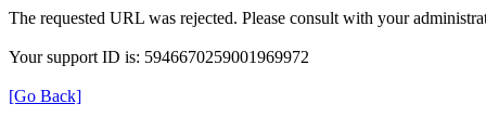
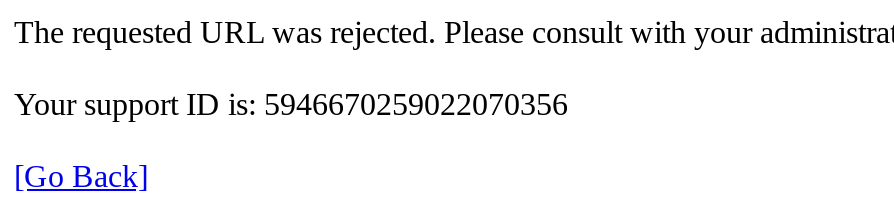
- Your support ID is: 5946670259001969972
+ Your support ID is: 5946670259022070356
